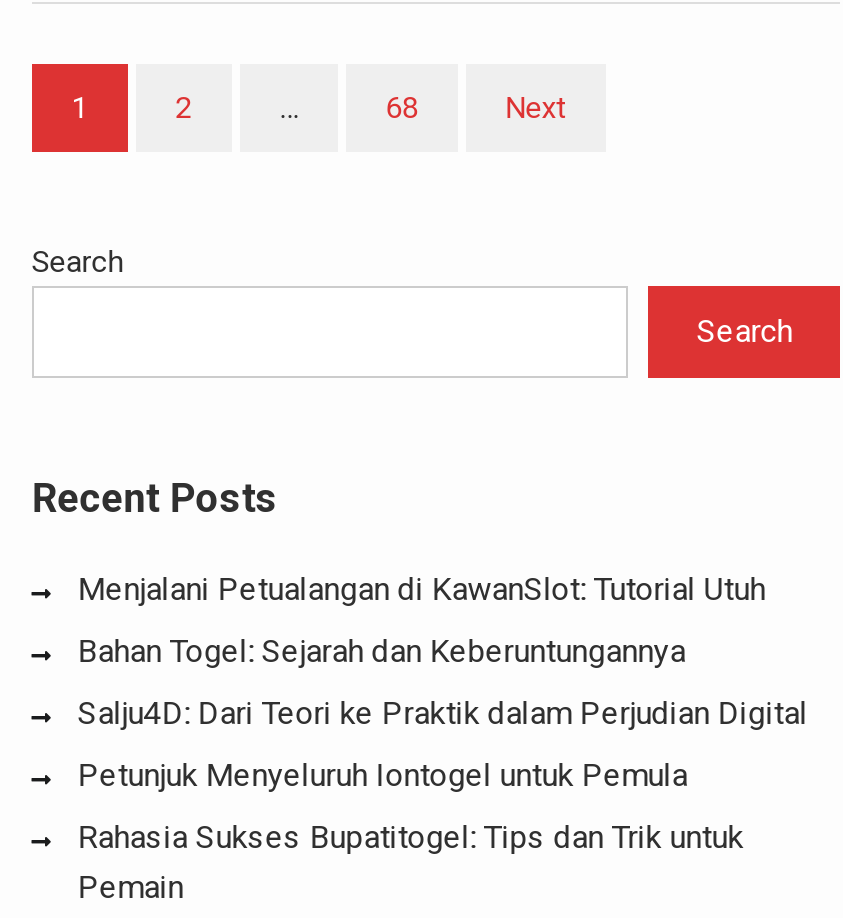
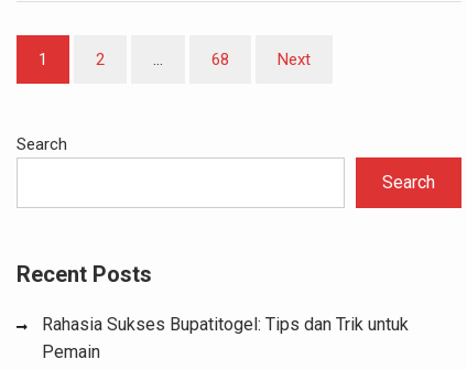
- Menjalani Petualangan di KawanSlot: Tutorial Utuh
- Bahan Togel: Sejarah dan Keberuntungannya
- Salju4D: Dari Teori ke Praktik dalam Perjudian Digital
- Petunjuk Menyeluruh Iontogel untuk Pemula
